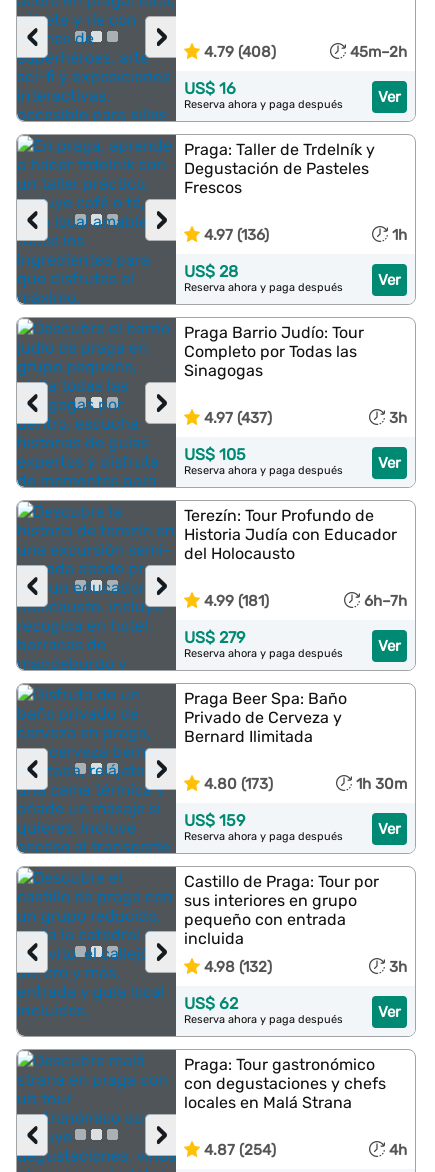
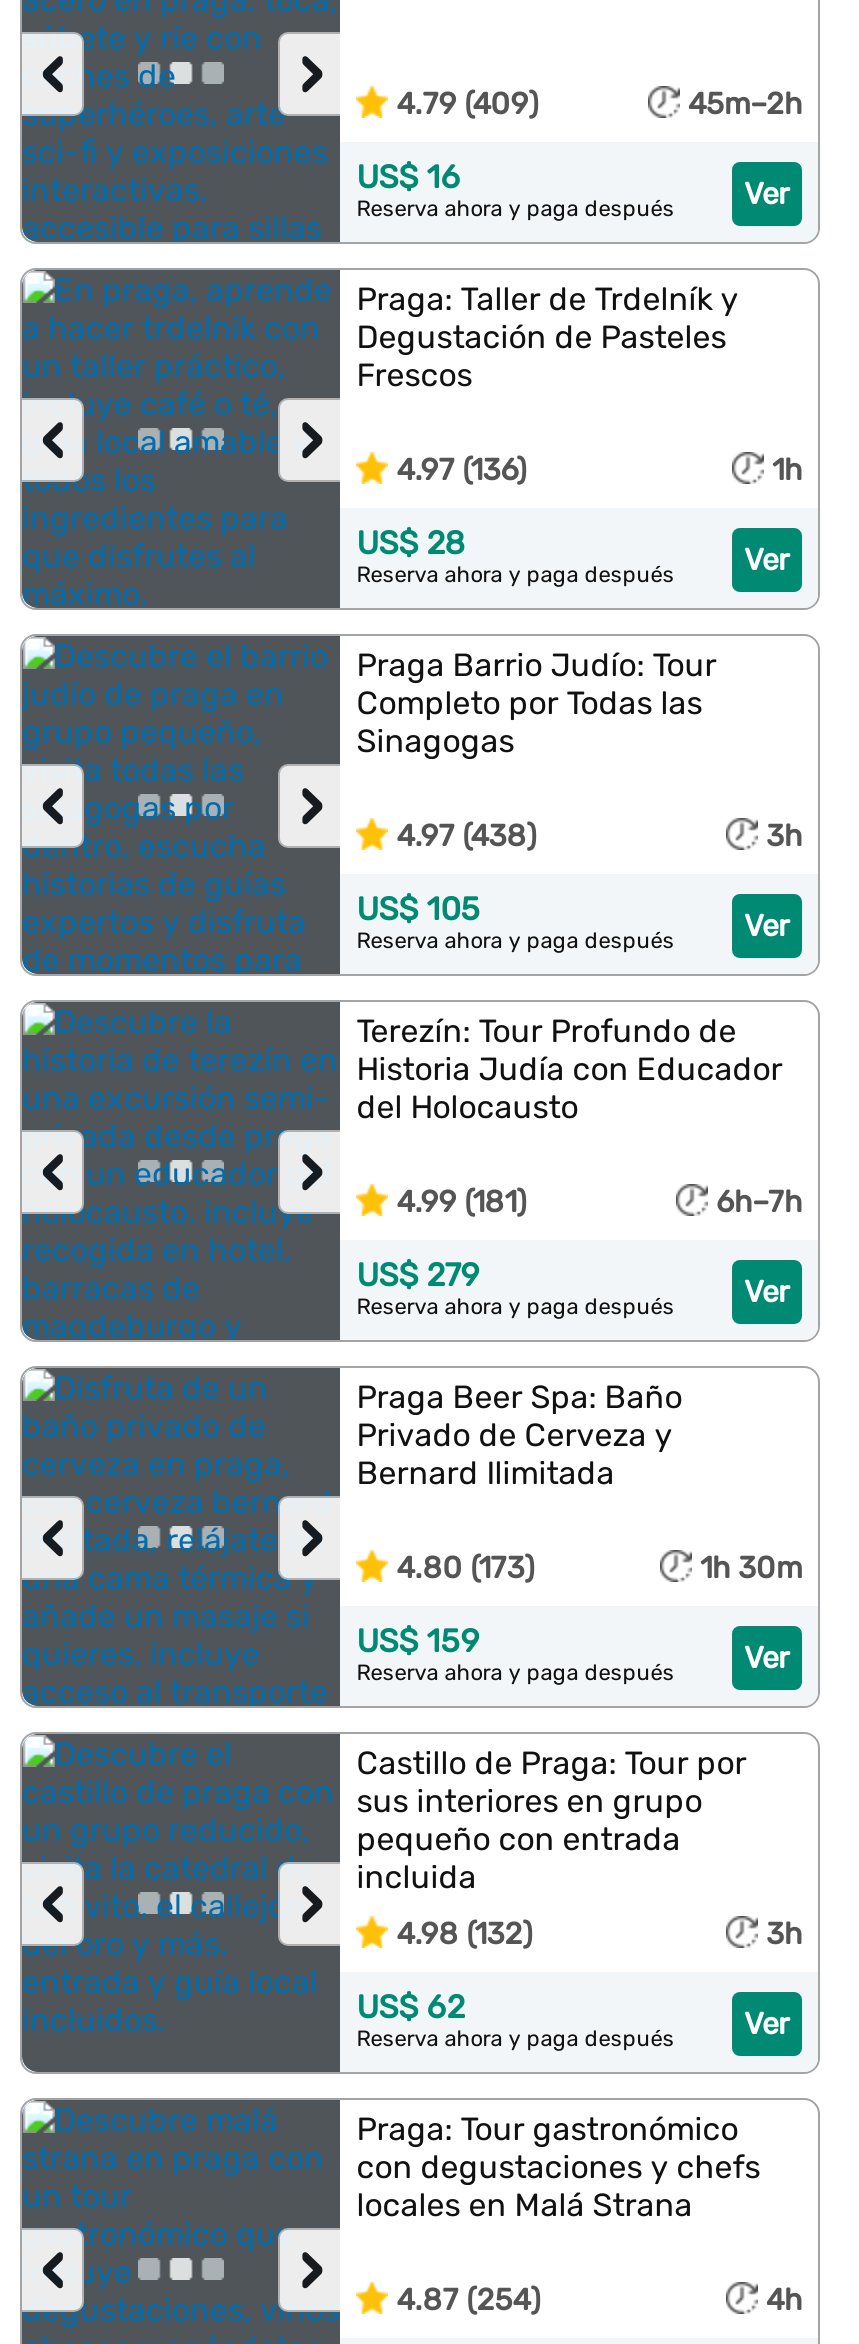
- 4.79 (408)
+ 4.79 (409)

- 4.97 (437)
+ 4.97 (438)
